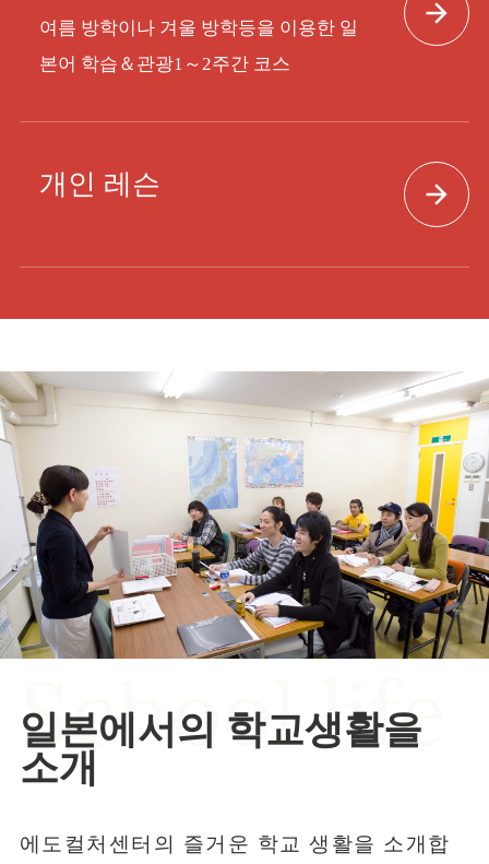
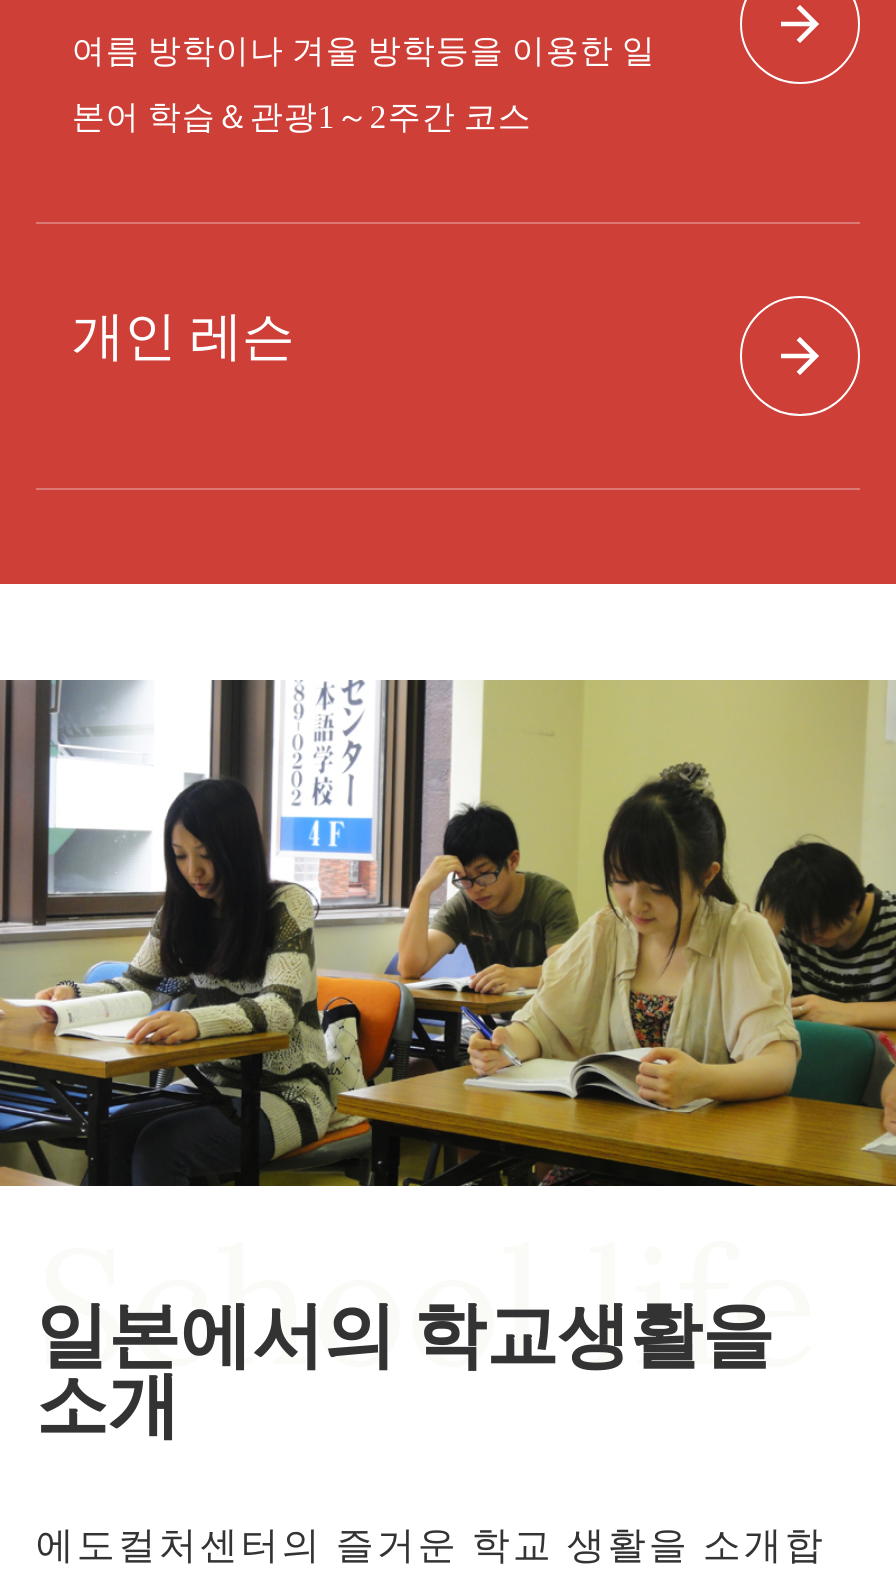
- [image]
+ [image]
